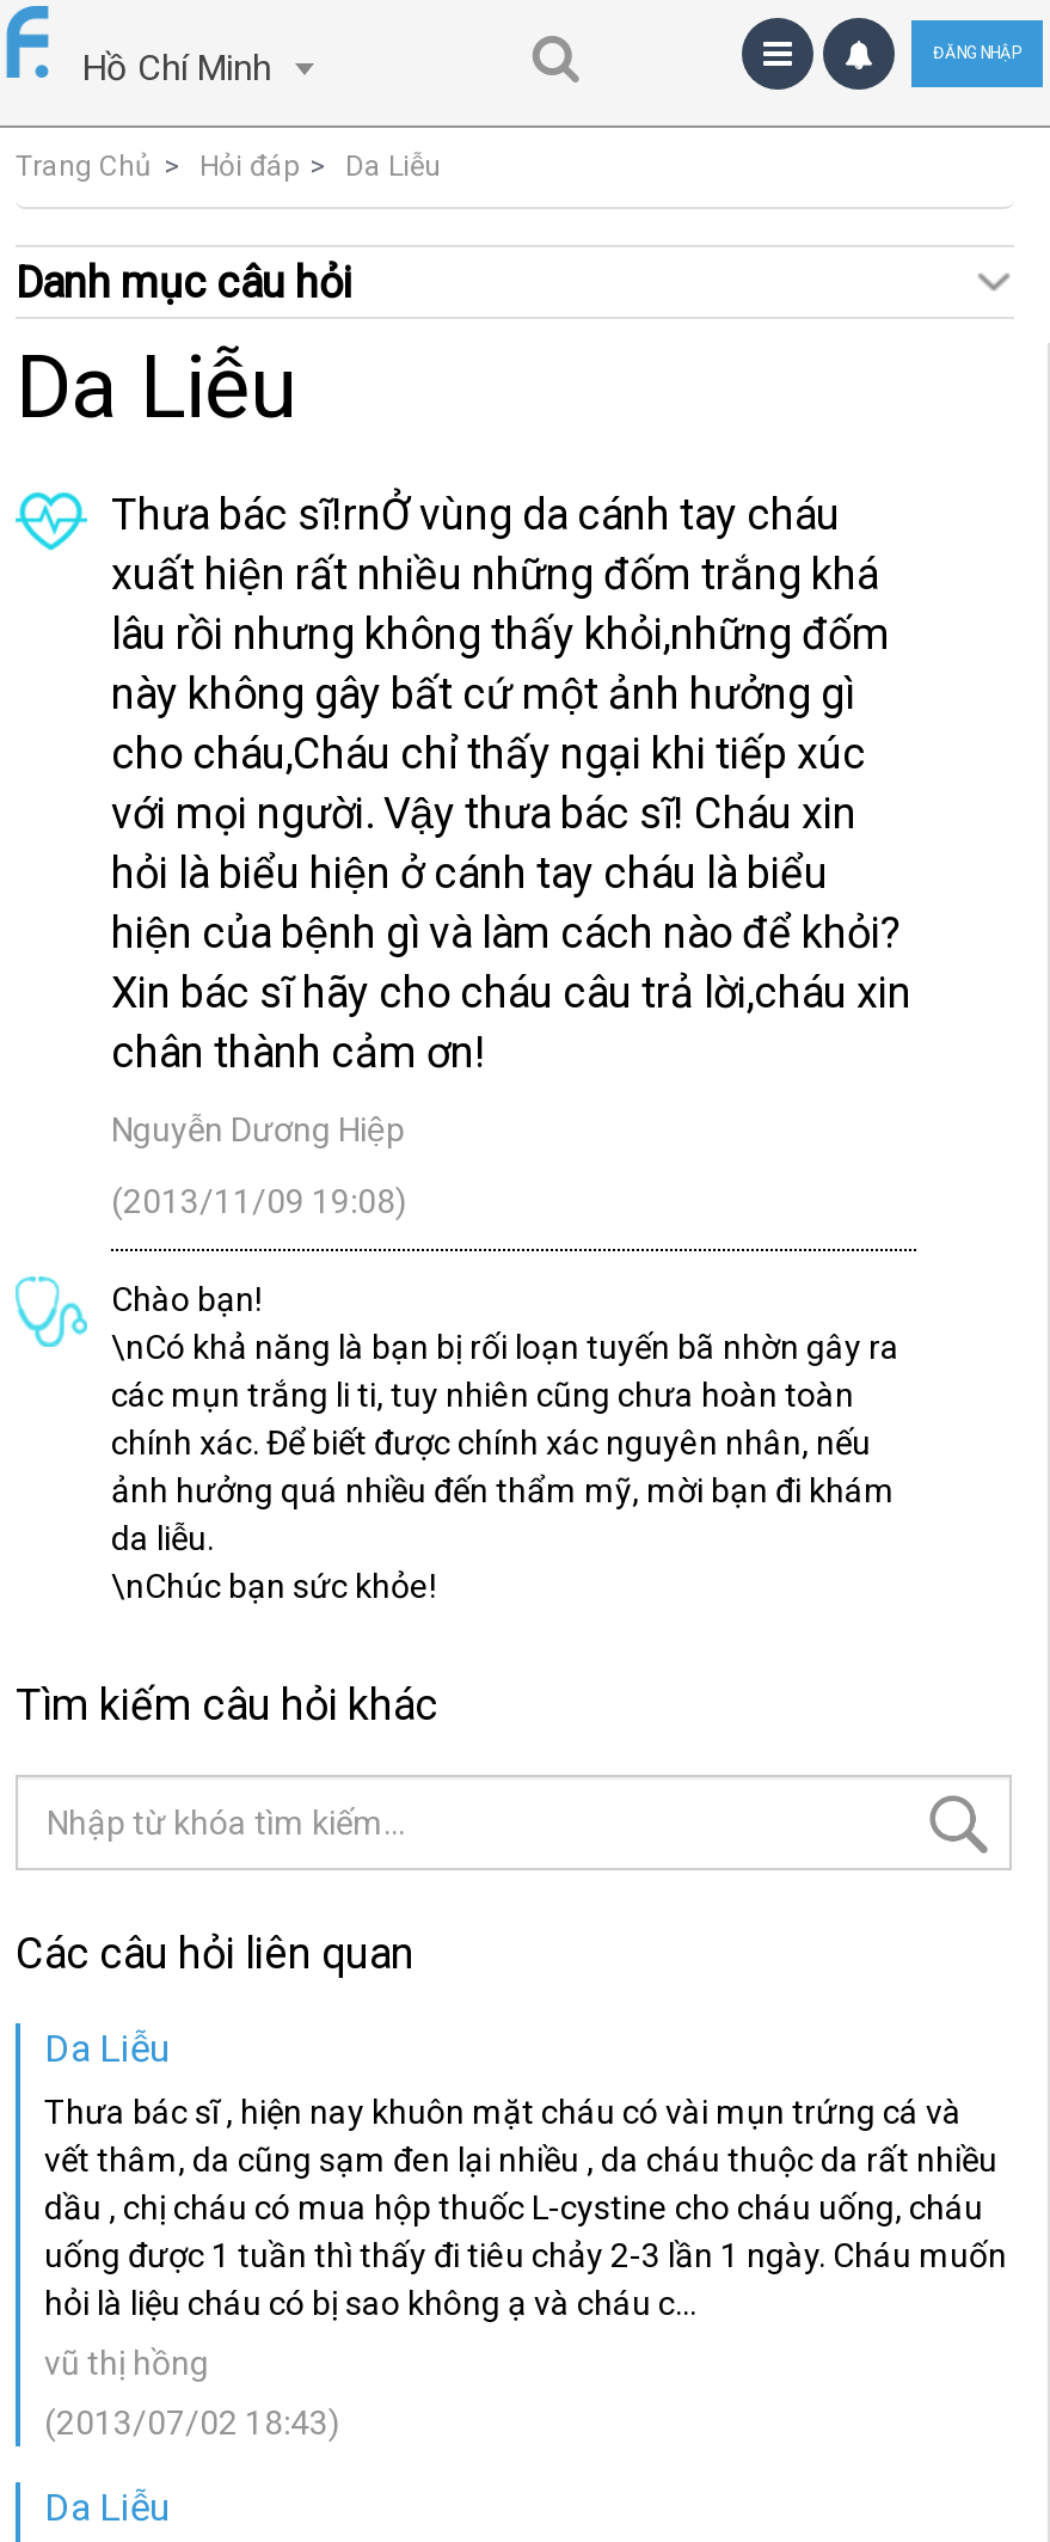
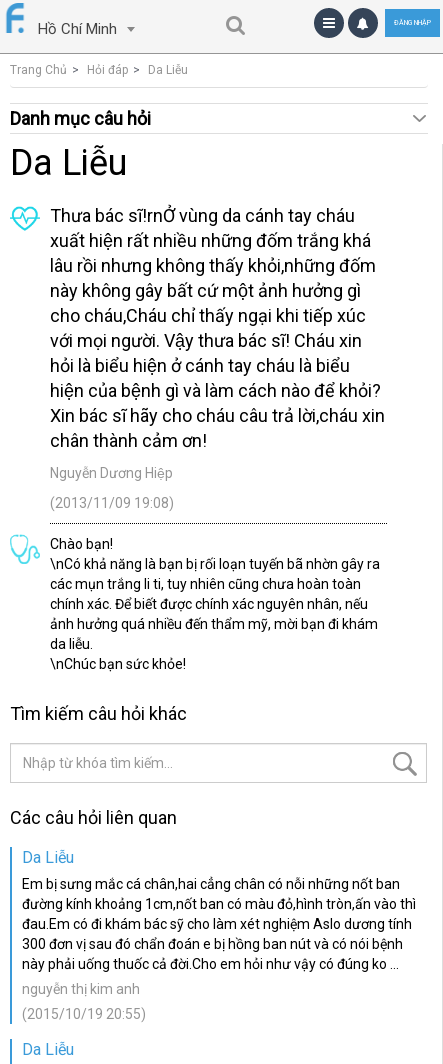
- Thưa bác sĩ , hiện nay khuôn mặt cháu có vài mụn trứng cá và
- vết thâm, da cũng sạm đen lại nhiều , da cháu thuộc da rất nhiều
- dầu , chị cháu có mua hộp thuốc L-cystine cho cháu uống, cháu
- uống được 1 tuần thì thấy đi tiêu chảy 2-3 lần 1 ngày. Cháu muốn
- hỏi là liệu cháu có bị sao không ạ và cháu c...
+ Em bị sưng mắc cá chân,hai cẳng chân có nỗi những nốt ban
+ đường kính khoảng 1cm,nốt ban có màu đỏ,hình tròn,ấn vào thì
+ đau.Em có đi khám bác sỹ cho làm xét nghiệm Aslo dương tính
+ 300 đơn vị sau đó chẩn đoán e bị hồng ban nút và có nói bệnh
+ này phải uống thuốc cả đời.Cho em hỏi như vậy có đúng ko ...

- vũ thị hồng
+ nguyễn thị kim anh

- (2013/07/02 18:43)
+ (2015/10/19 20:55)
